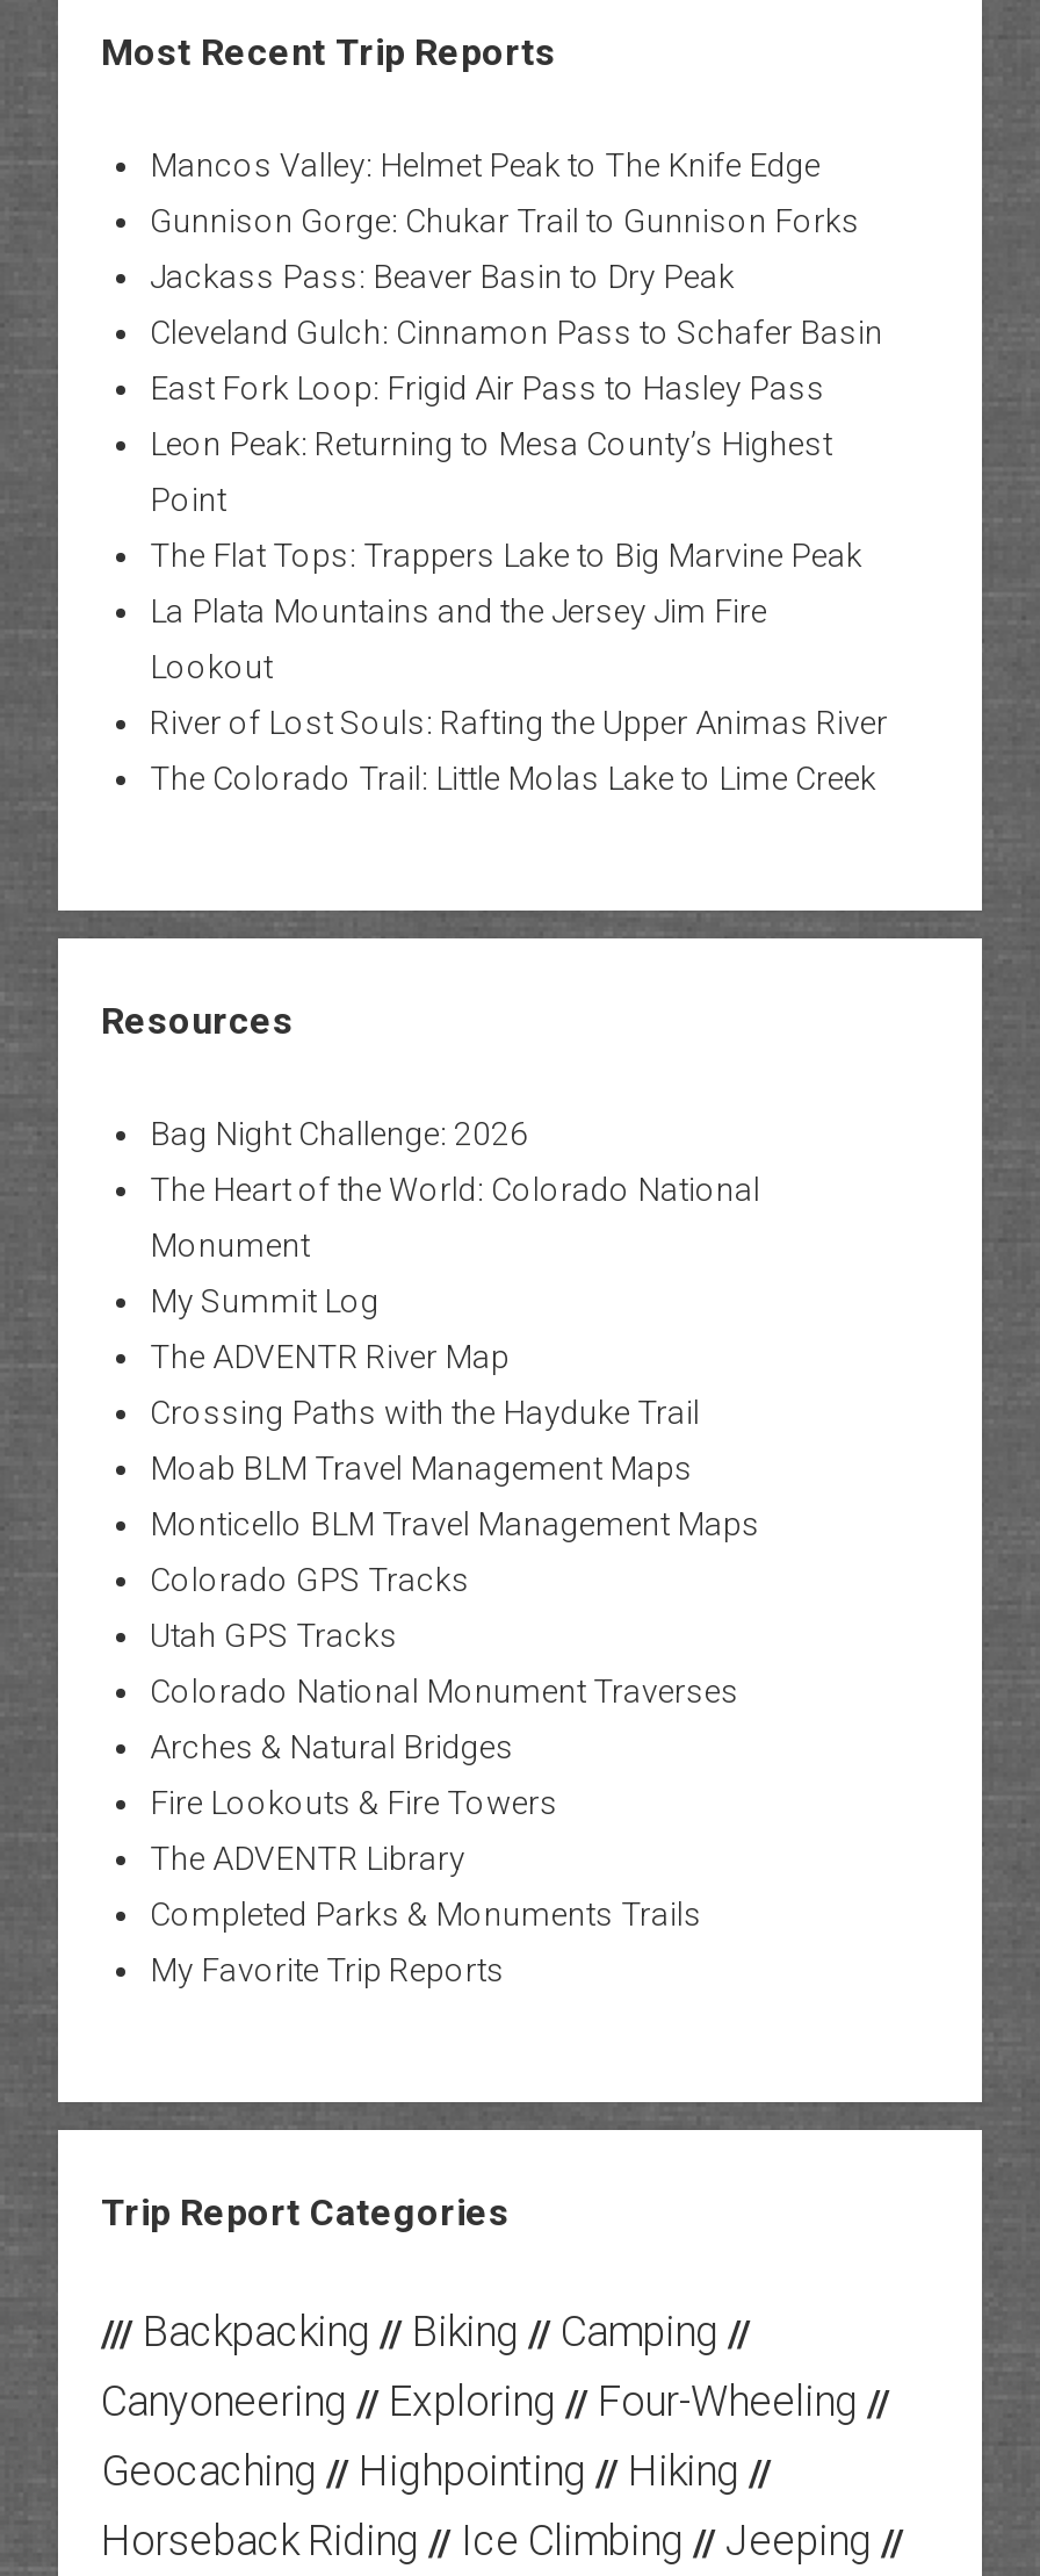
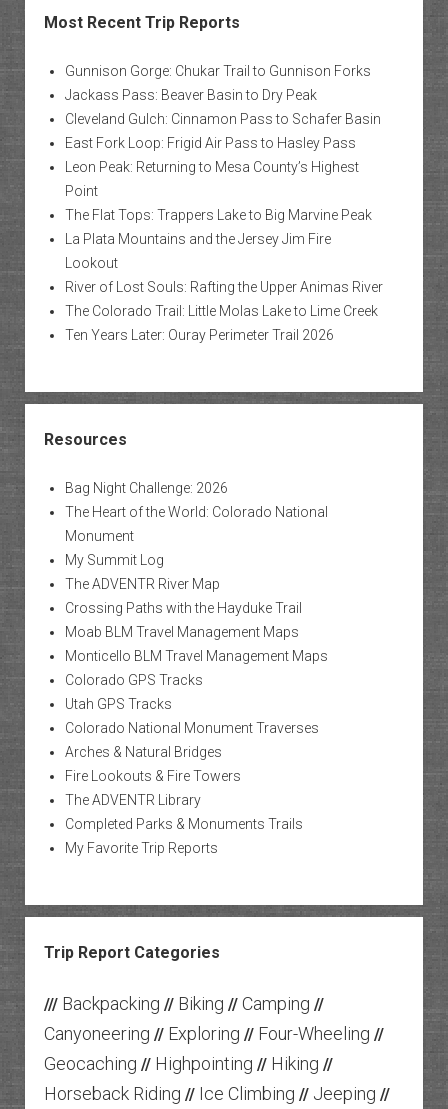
- Mancos Valley: Helmet Peak to The Knife Edge

moved up: Gunnison Gorge: Chukar Trail to Gunnison Forks | Jackass Pass: Beaver Basin to Dry Peak | Cleveland Gulch: Cinnamon Pass to Schafer Basin | ... | River of Lost Souls: Rafting the Upper Animas River | The Colorado Trail: Little Molas Lake to Lime Creek

+ Ten Years Later: Ouray Perimeter Trail 2026
